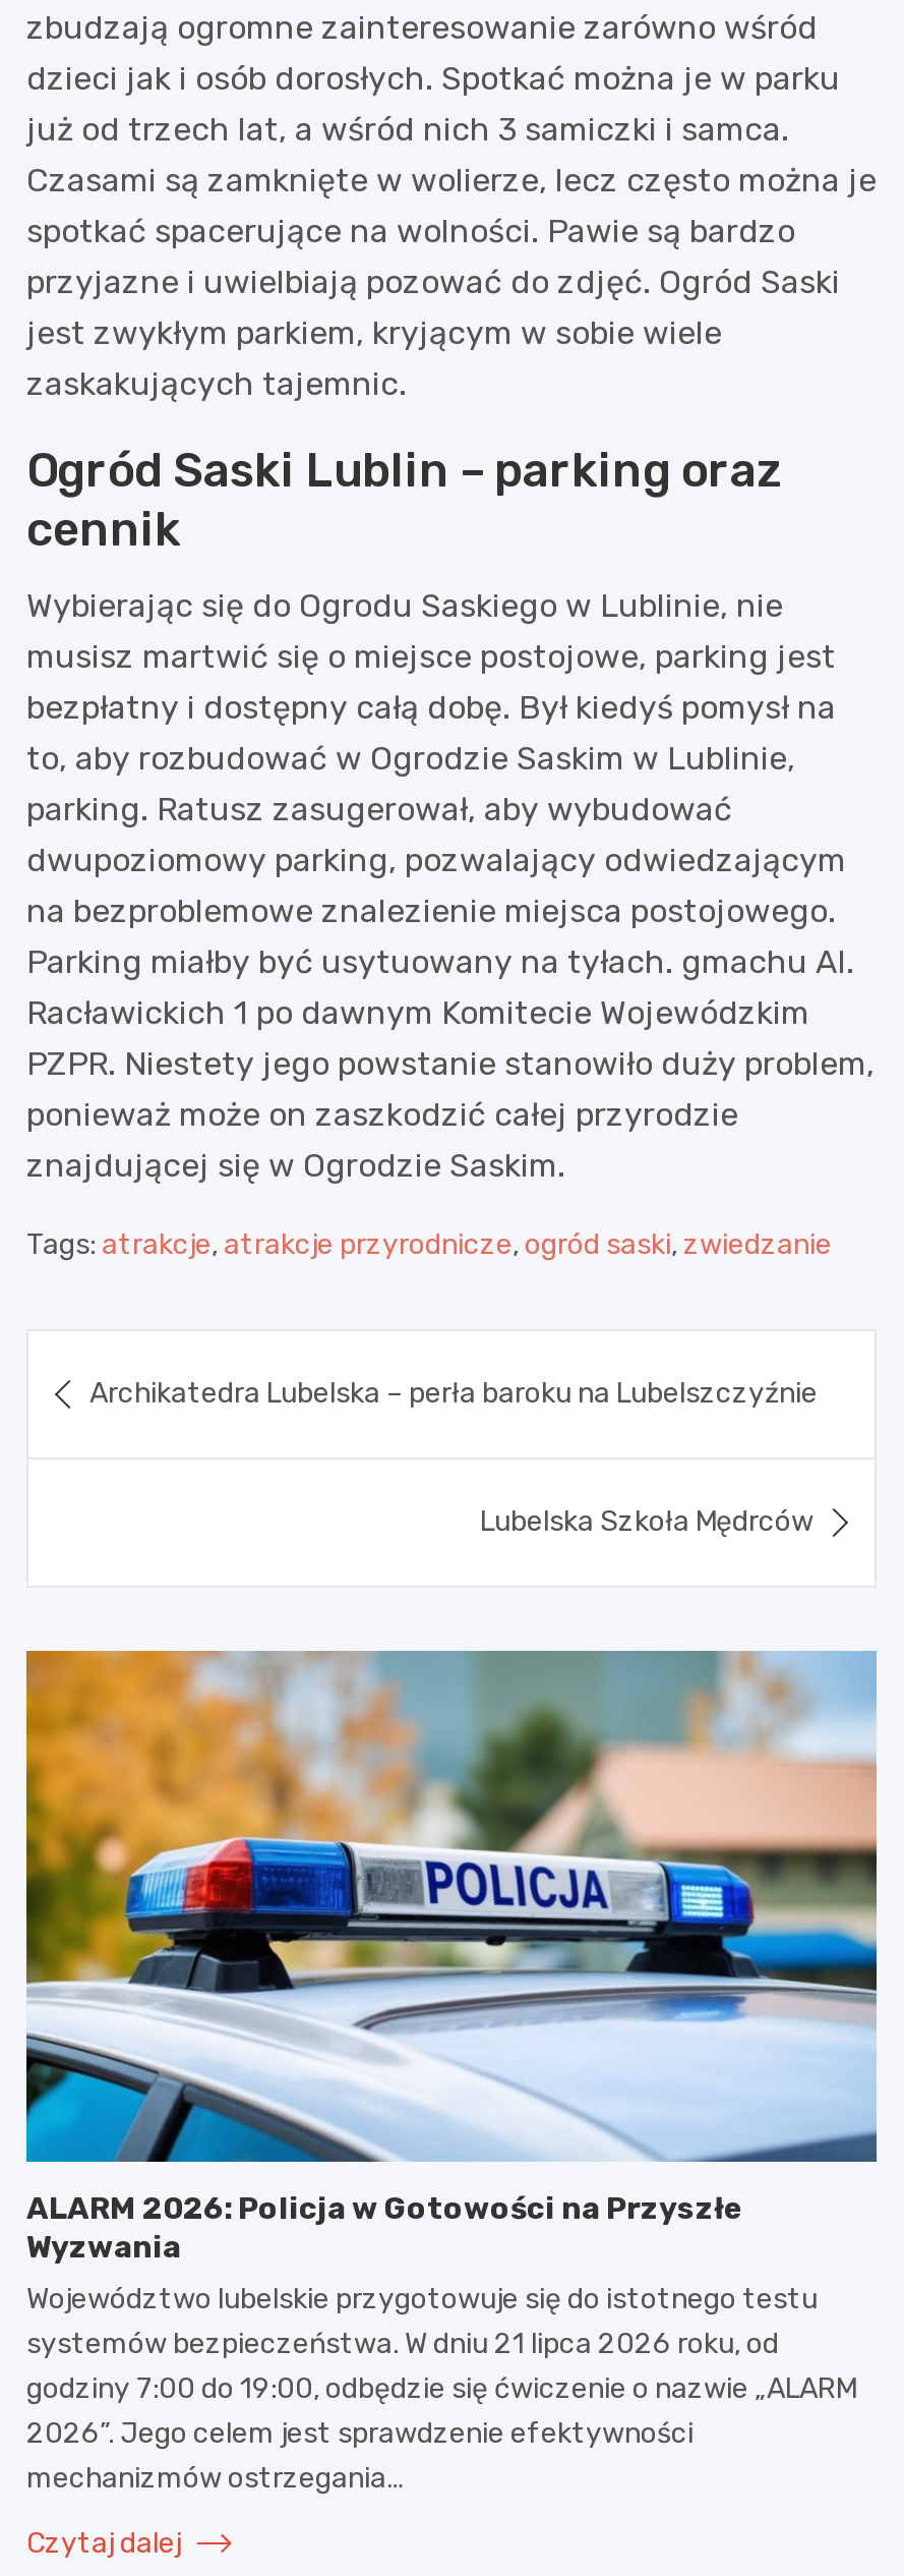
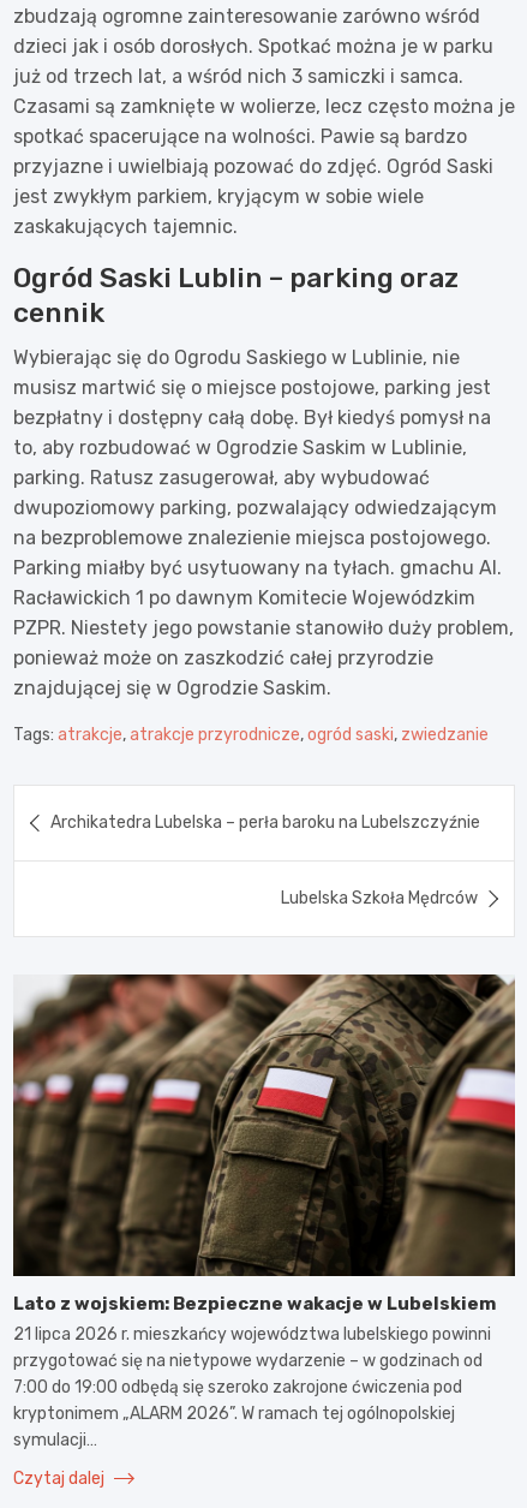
- [image]
- ALARM 2026: Policja w Gotowości na Przyszłe
- Wyzwania
- Województwo lubelskie przygotowuje się do istotnego testu
- systemów bezpieczeństwa. W dniu 21 lipca 2026 roku, od
- godziny 7:00 do 19:00, odbędzie się ćwiczenie o nazwie „ALARM
- 2026”. Jego celem jest sprawdzenie efektywności
- mechanizmów ostrzegania…
+ [image]
+ Lato z wojskiem: Bezpieczne wakacje w Lubelskiem
+ 21 lipca 2026 r. mieszkańcy województwa lubelskiego powinni
+ przygotować się na nietypowe wydarzenie – w godzinach od
+ 7:00 do 19:00 odbędą się szeroko zakrojone ćwiczenia pod
+ kryptonimem „ALARM 2026”. W ramach tej ogólnopolskiej
+ symulacji…
